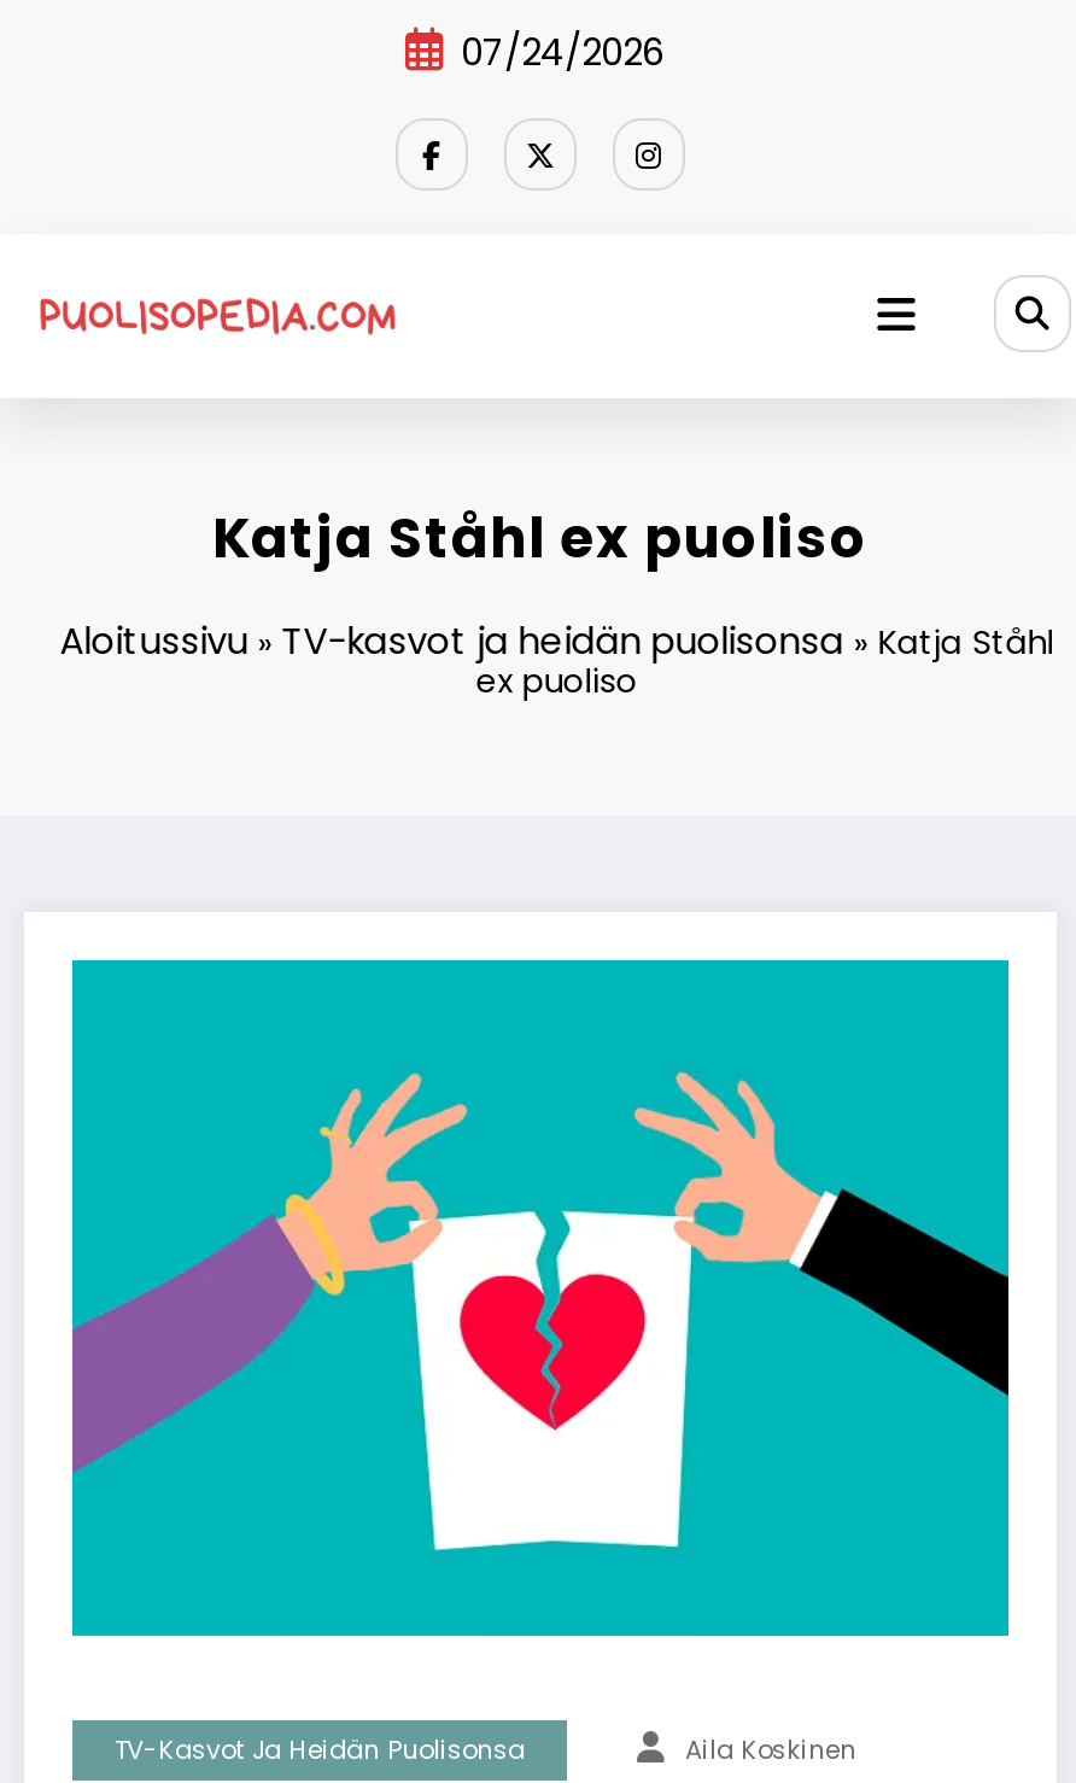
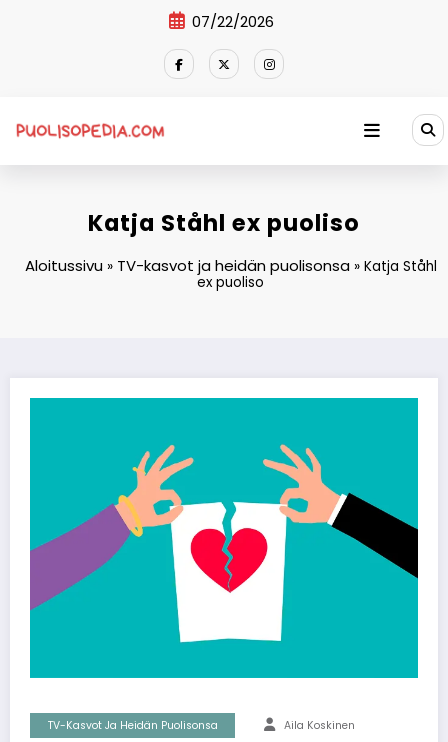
- 07/24/2026
+ 07/22/2026
